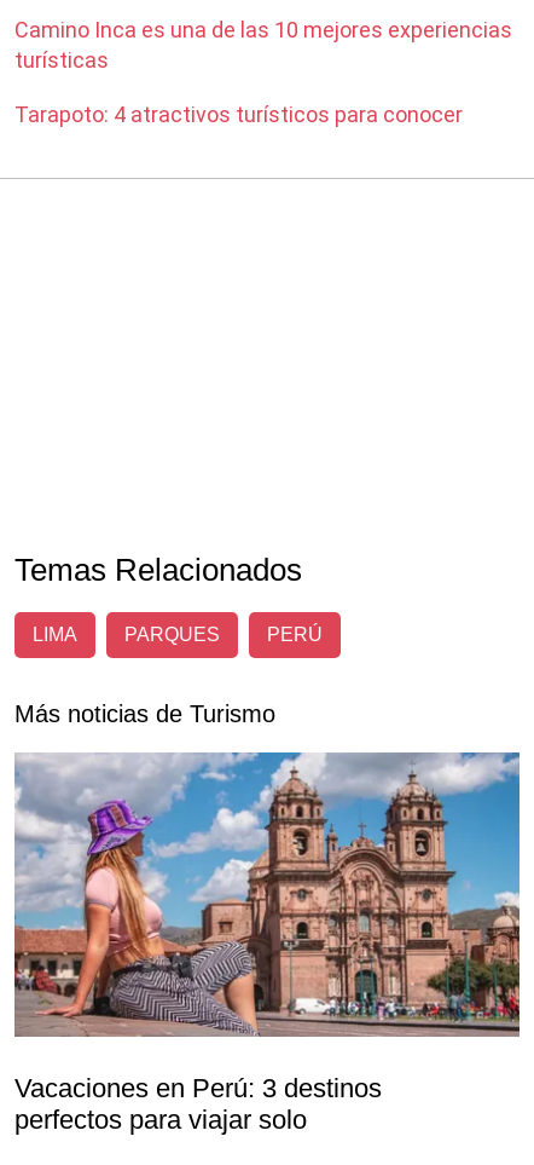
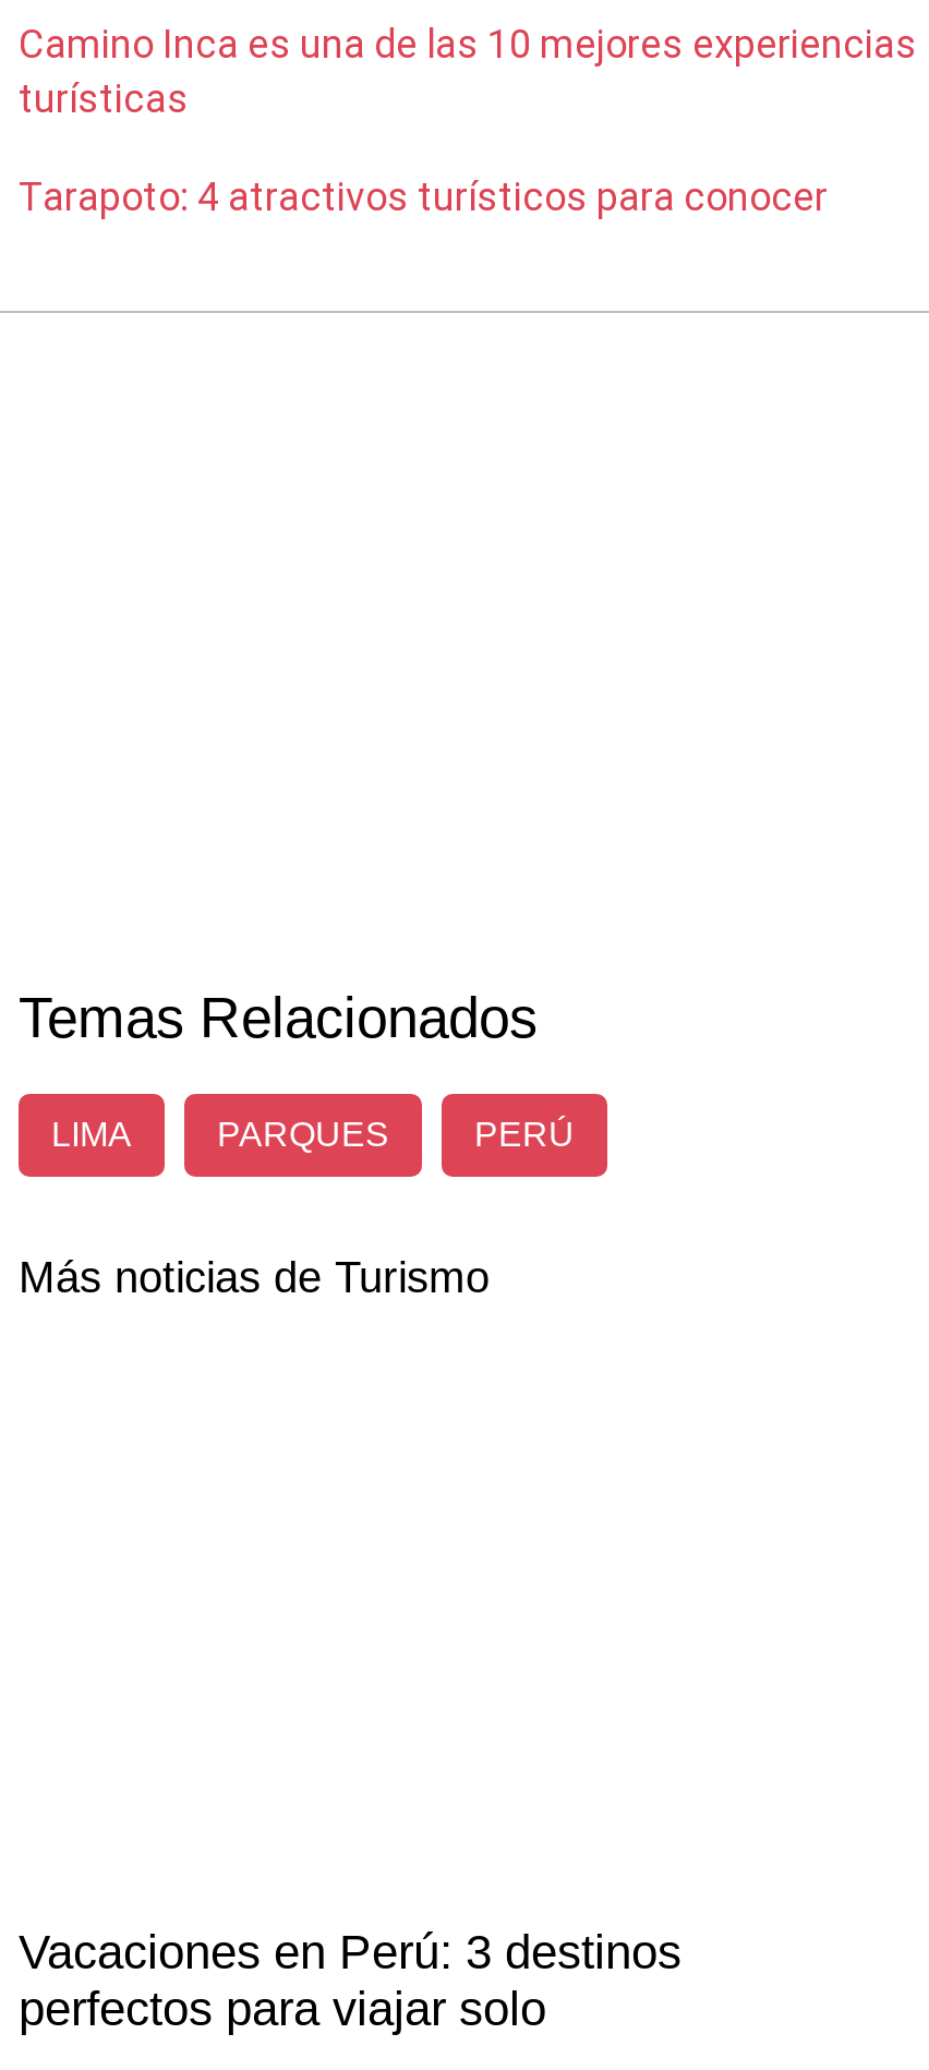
- [image]
